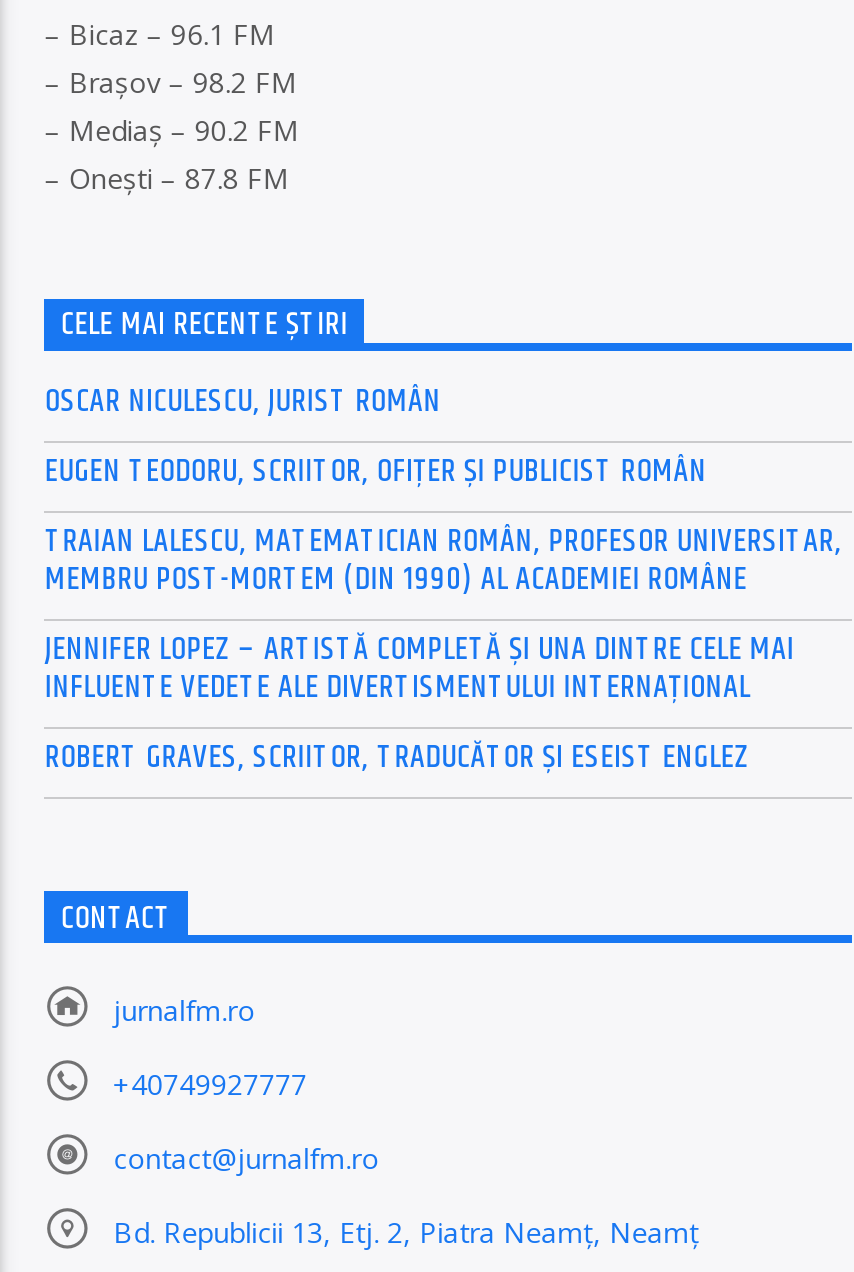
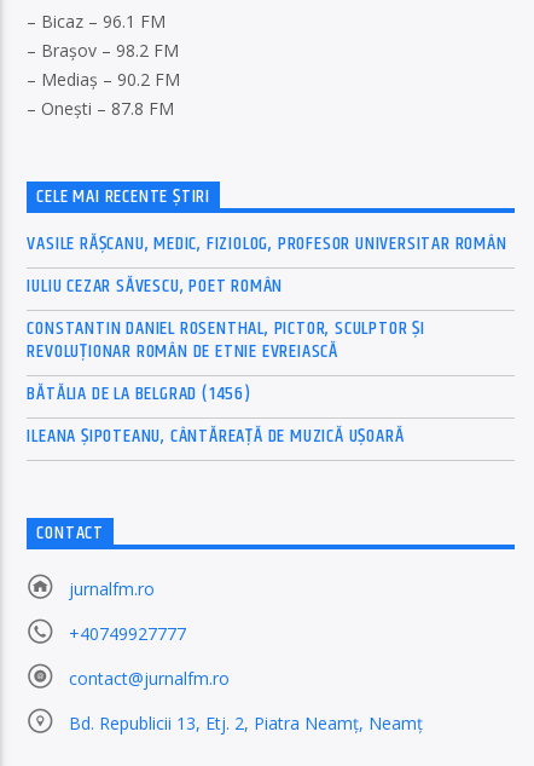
- OSCAR NICULESCU, JURIST ROMÂN
- EUGEN TEODORU, SCRIITOR, OFIȚER ȘI PUBLICIST ROMÂN
- TRAIAN LALESCU, MATEMATICIAN ROMÂN, PROFESOR UNIVERSITAR,
- MEMBRU POST-MORTEM (DIN 1990) AL ACADEMIEI ROMÂNE
- JENNIFER LOPEZ – ARTISTĂ COMPLETĂ ȘI UNA DINTRE CELE MAI
- INFLUENTE VEDETE ALE DIVERTISMENTULUI INTERNAȚIONAL
- ROBERT GRAVES, SCRIITOR, TRADUCĂTOR ȘI ESEIST ENGLEZ
+ VASILE RĂȘCANU, MEDIC, FIZIOLOG, PROFESOR UNIVERSITAR ROMÂN
+ IULIU CEZAR SĂVESCU, POET ROMÂN
+ CONSTANTIN DANIEL ROSENTHAL, PICTOR, SCULPTOR ȘI
+ REVOLUȚIONAR ROMÂN DE ETNIE EVREIASCĂ
+ BĂTĂLIA DE LA BELGRAD (1456)
+ ILEANA ȘIPOTEANU, CÂNTĂREAȚĂ DE MUZICĂ UȘOARĂ
